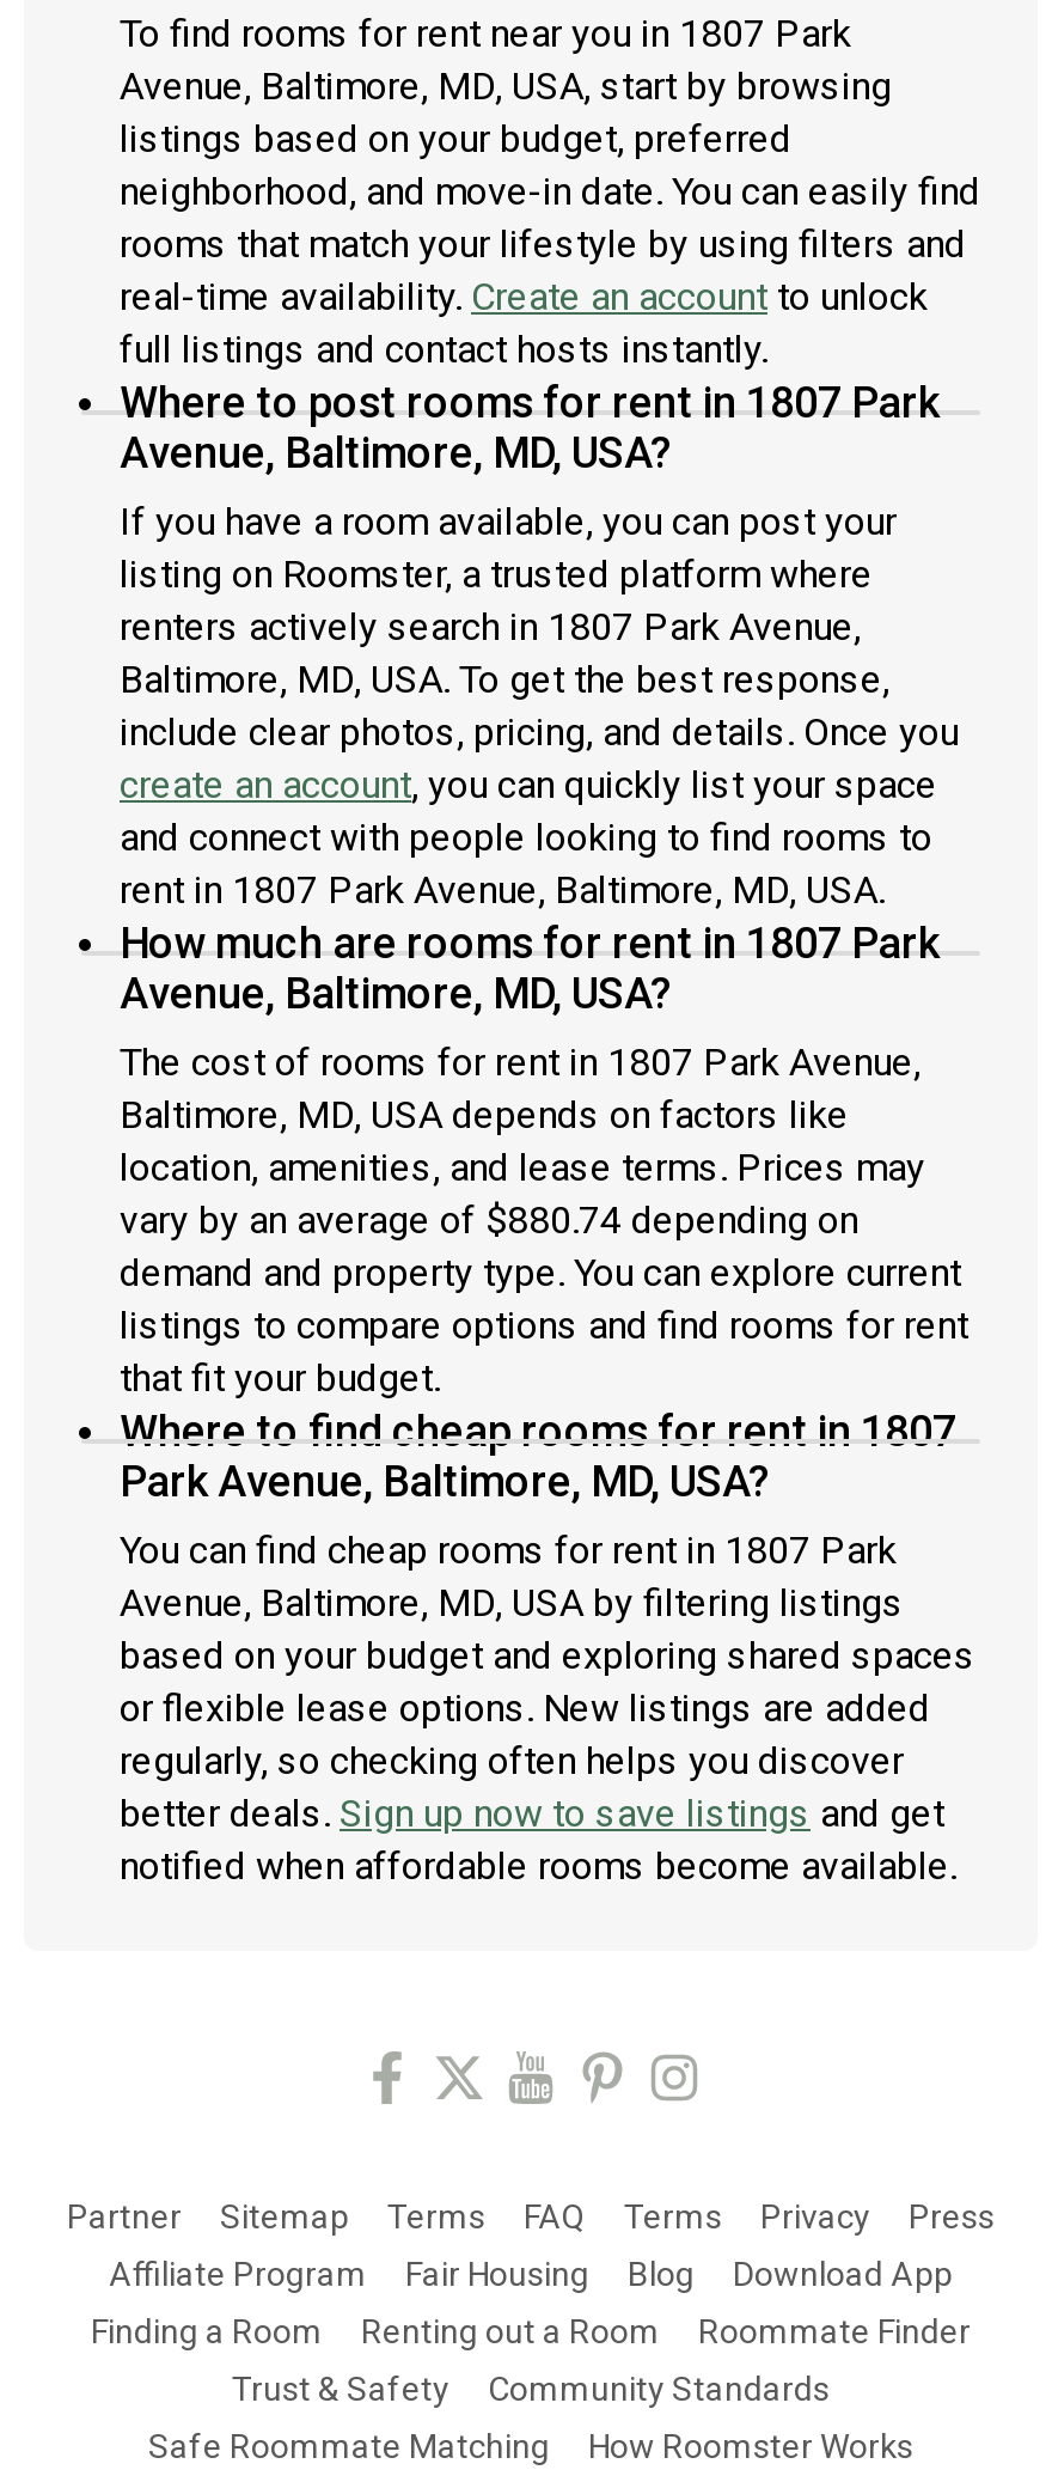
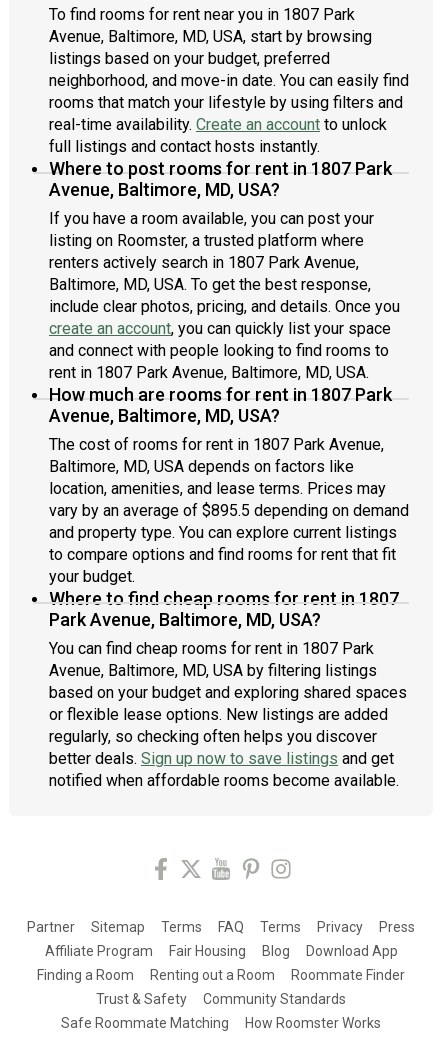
- vary by an average of $880.74 depending on
- demand and property type. You can explore current
- listings to compare options and find rooms for rent
- that fit your budget.
+ vary by an average of $895.5 depending on demand
+ and property type. You can explore current listings
+ to compare options and find rooms for rent that fit
+ your budget.
